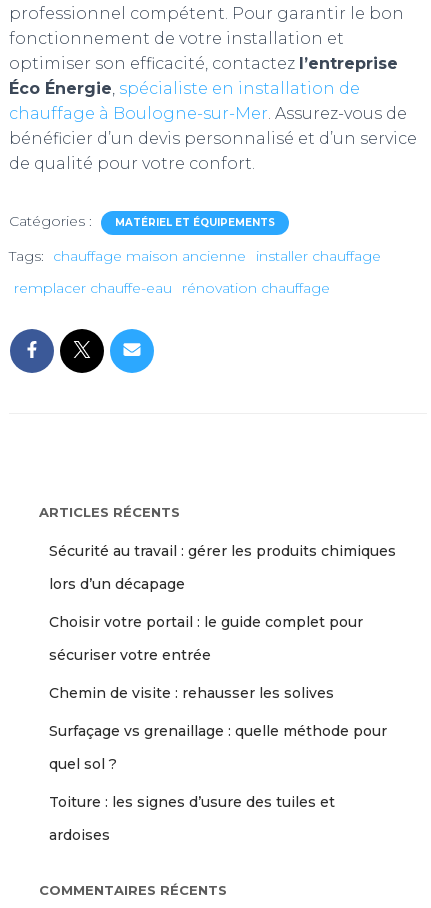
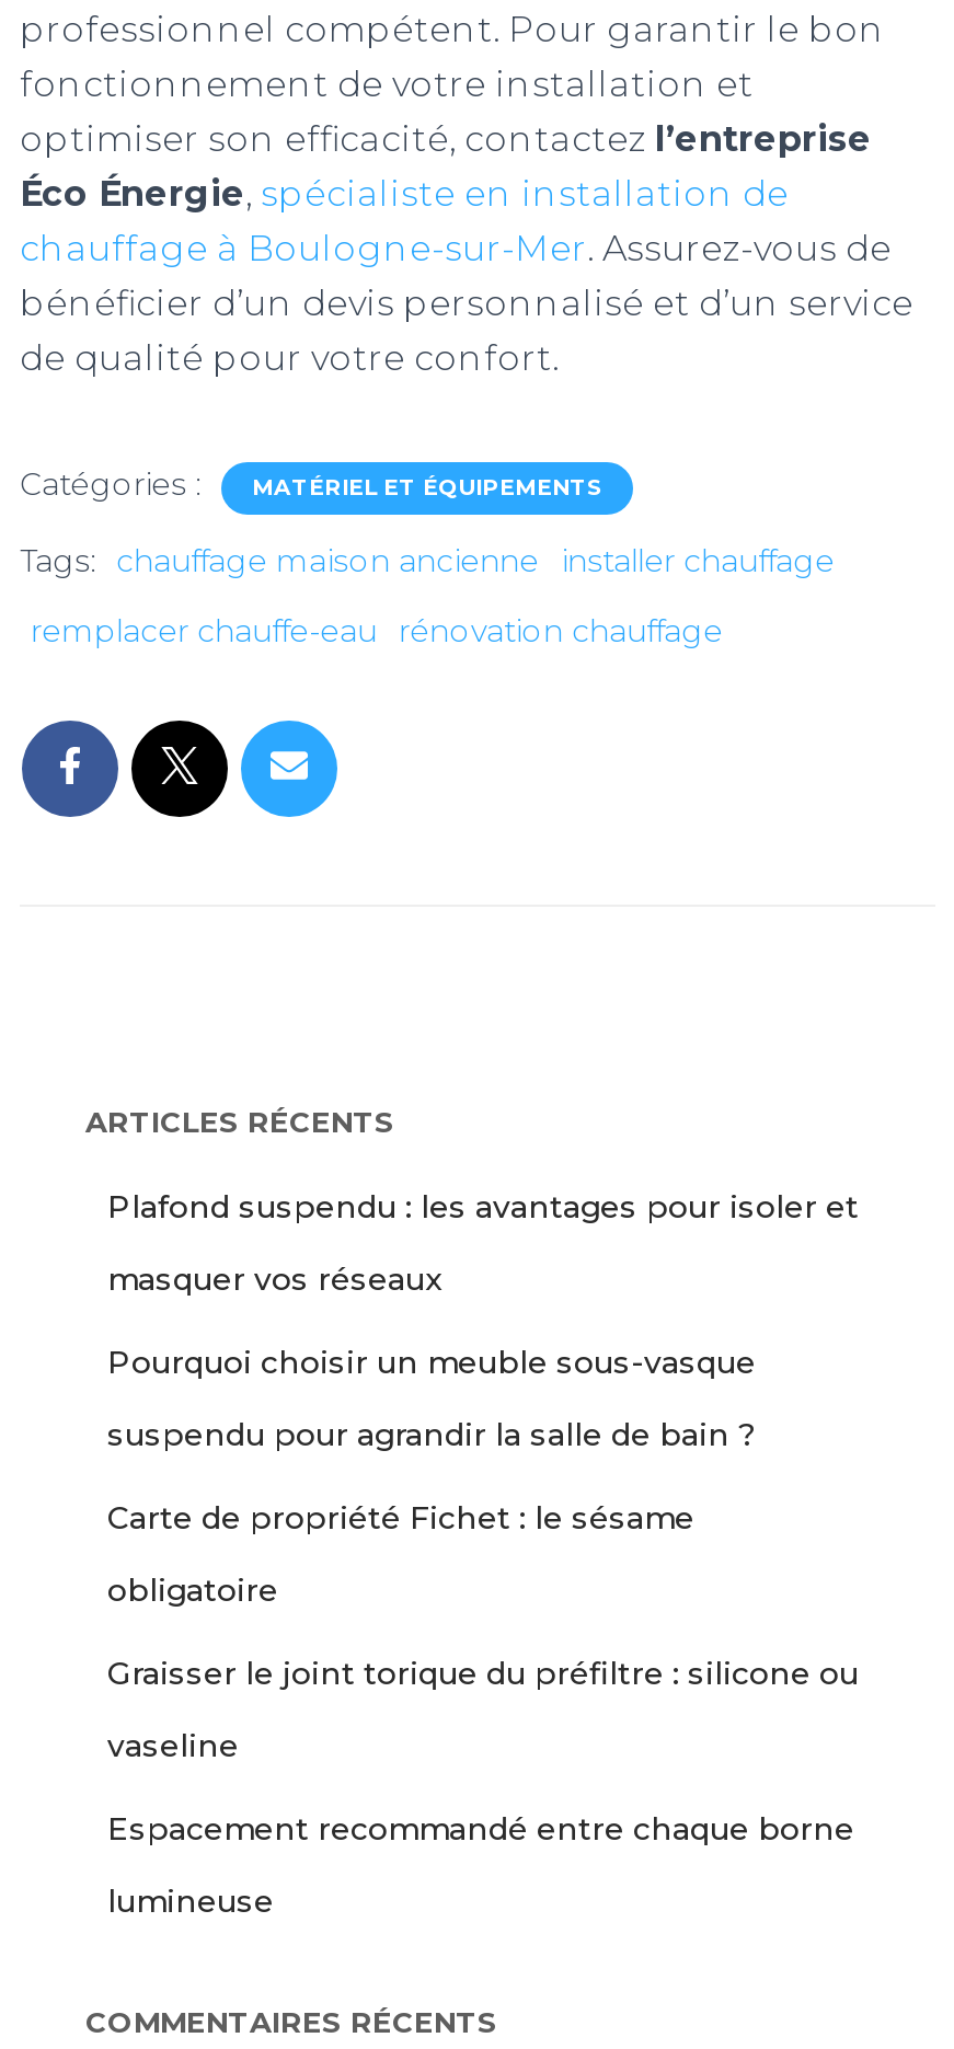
- Sécurité au travail : gérer les produits chimiques
- lors d’un décapage
- Choisir votre portail : le guide complet pour
- sécuriser votre entrée
- Chemin de visite : rehausser les solives
- Surfaçage vs grenaillage : quelle méthode pour
- quel sol ?
- Toiture : les signes d’usure des tuiles et
- ardoises
+ Plafond suspendu : les avantages pour isoler et
+ masquer vos réseaux
+ Pourquoi choisir un meuble sous-vasque
+ suspendu pour agrandir la salle de bain ?
+ Carte de propriété Fichet : le sésame
+ obligatoire
+ Graisser le joint torique du préfiltre : silicone ou
+ vaseline
+ Espacement recommandé entre chaque borne
+ lumineuse
